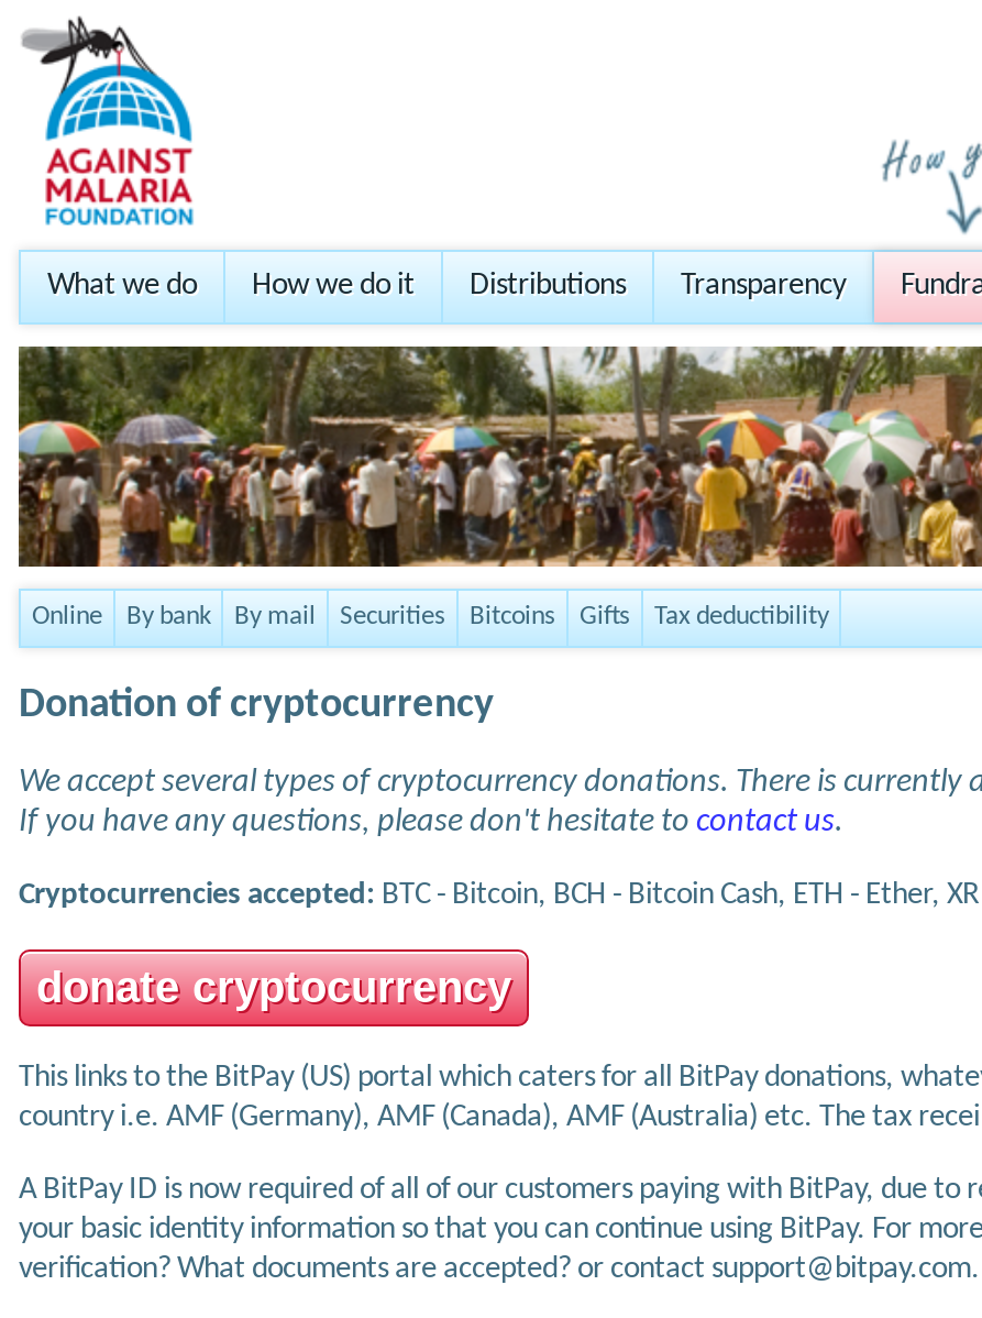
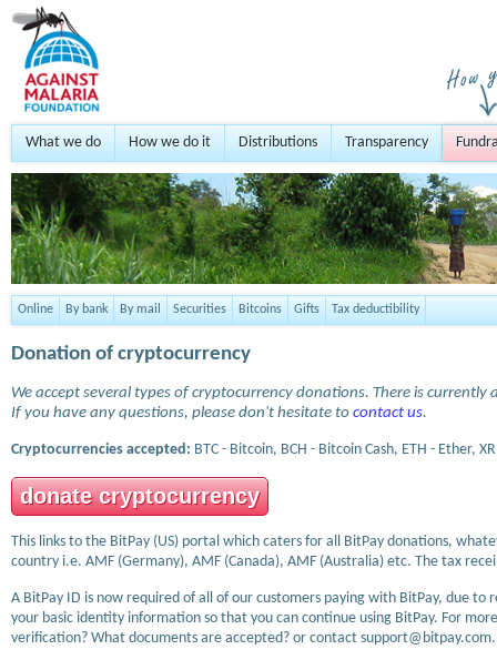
- [image]
+ [image]
